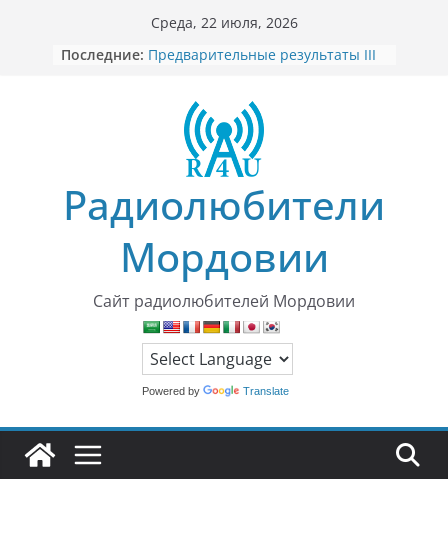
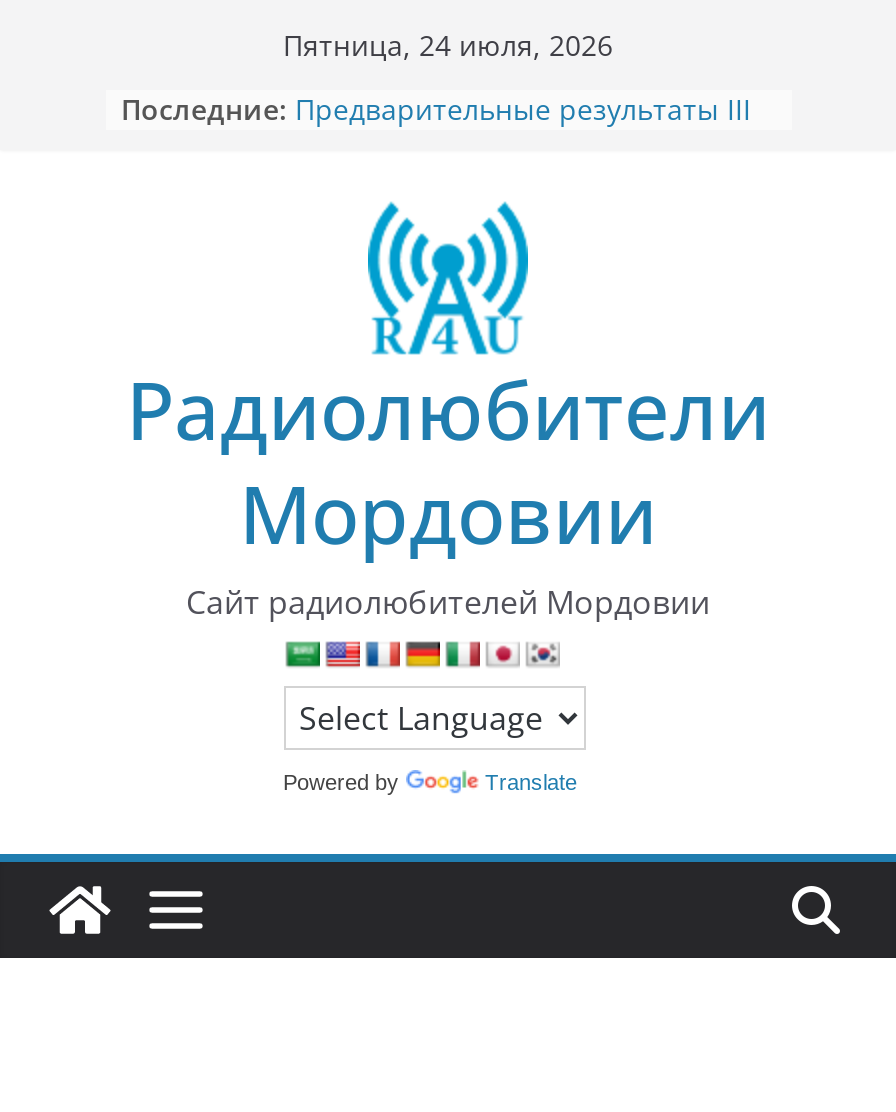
- Среда, 22 июля, 2026
+ Пятница, 24 июля, 2026
